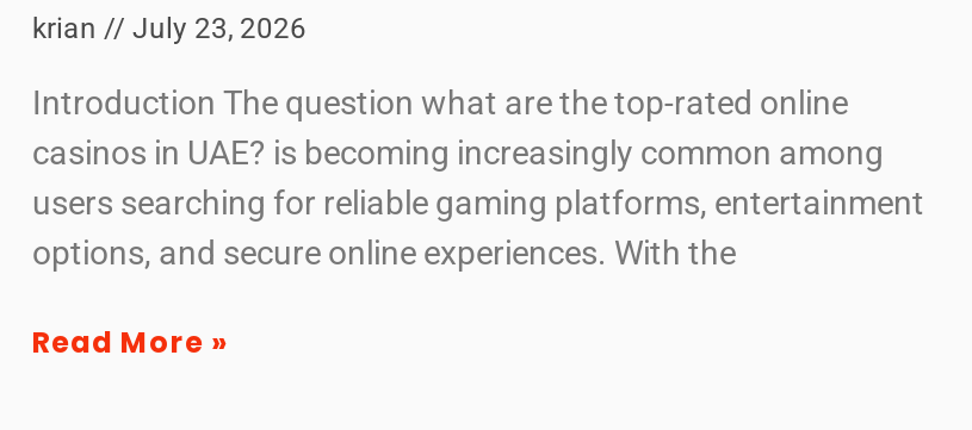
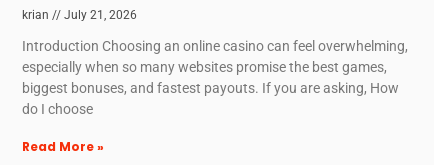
- krian July 23, 2026
+ krian July 21, 2026

- Introduction The question what are the top-rated online
- casinos in UAE? is becoming increasingly common among
- users searching for reliable gaming platforms, entertainment
- options, and secure online experiences. With the
+ Introduction Choosing an online casino can feel overwhelming,
+ especially when so many websites promise the best games,
+ biggest bonuses, and fastest payouts. If you are asking, How
+ do I choose
